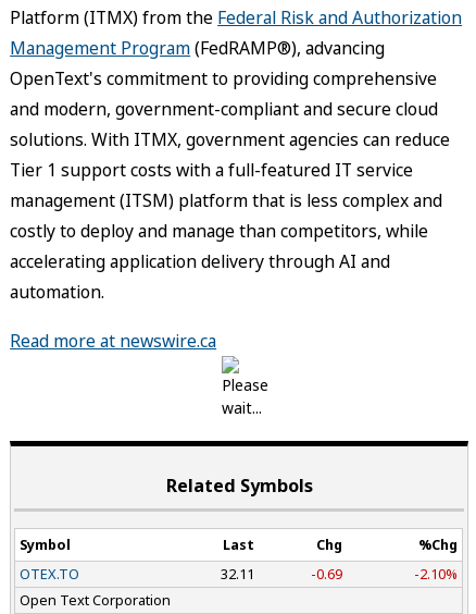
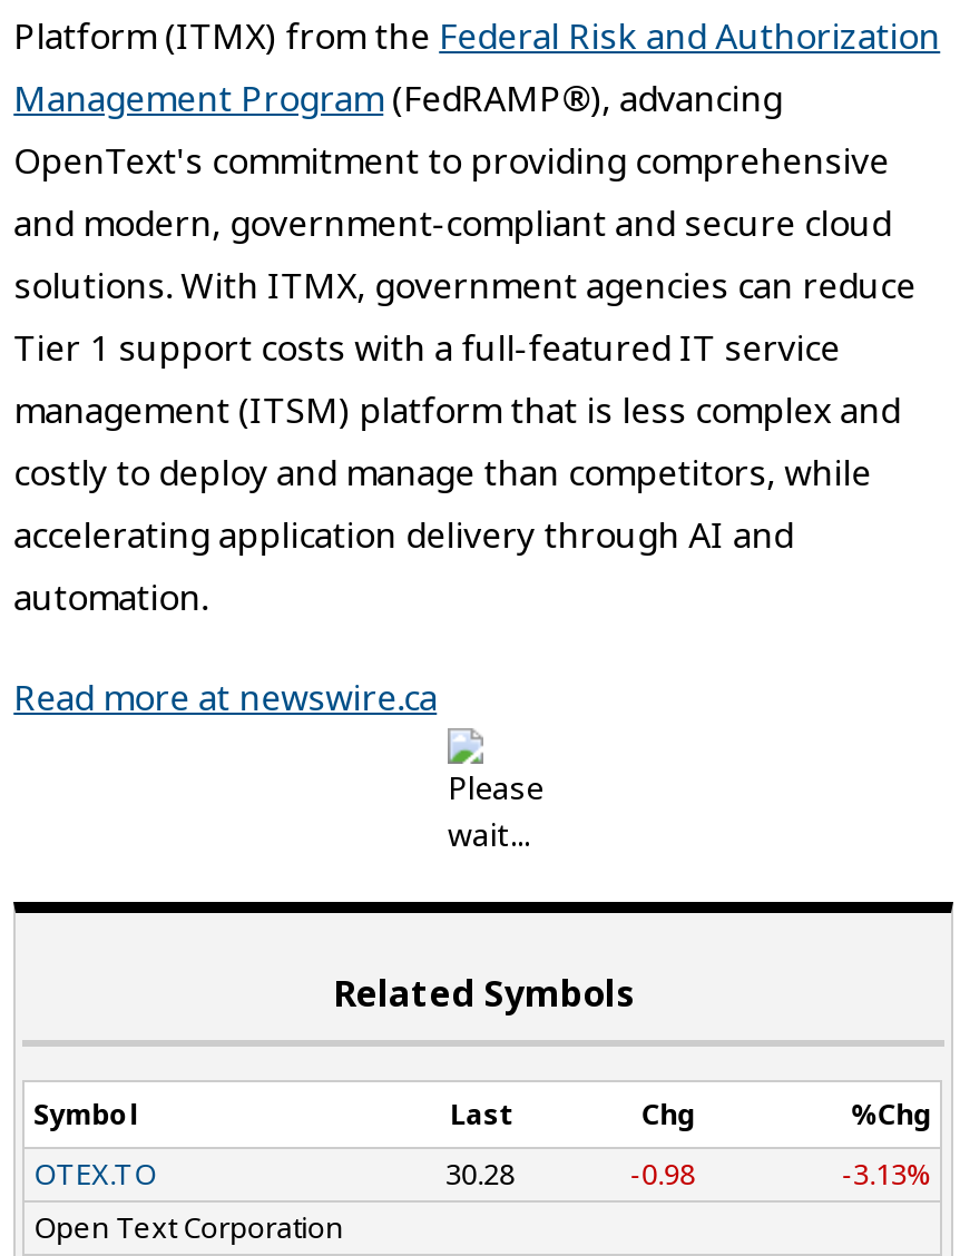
- 32.11
+ 30.28

- -0.69
+ -0.98

- -2.10%
+ -3.13%
